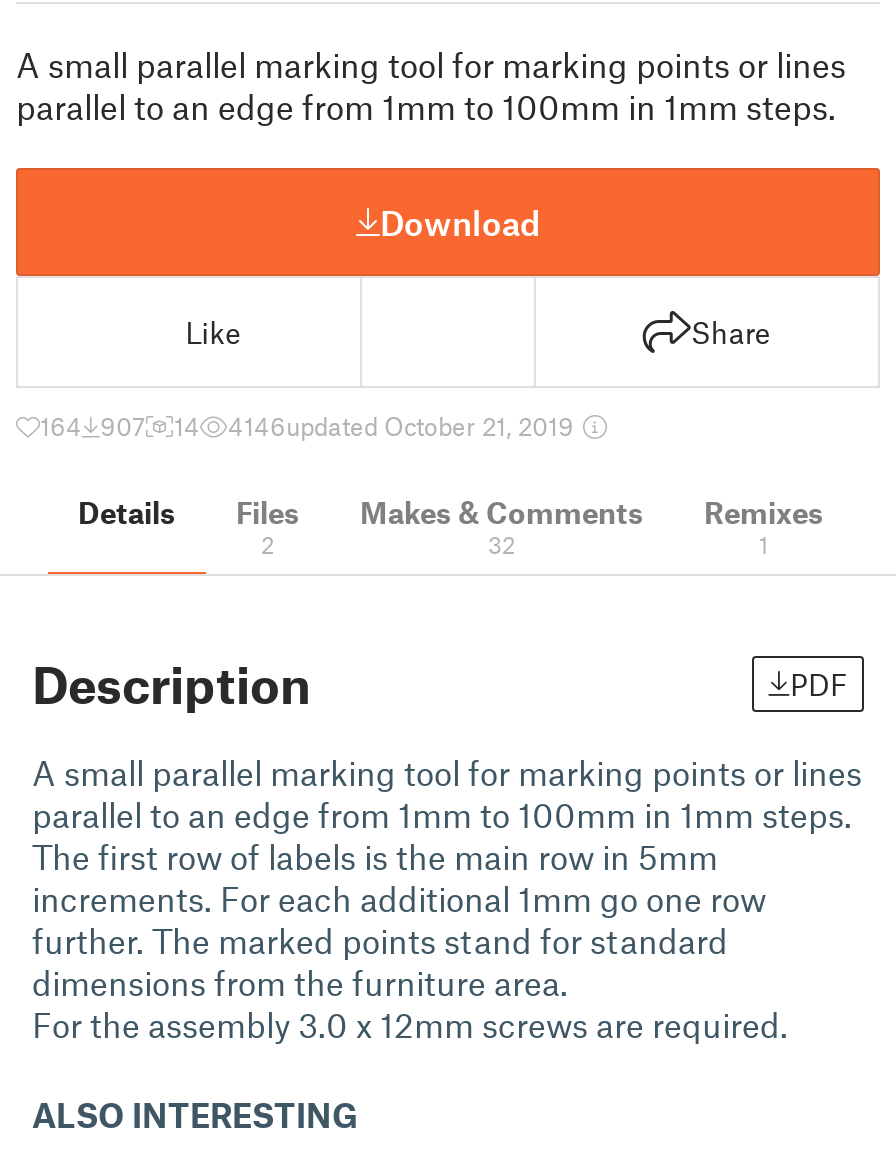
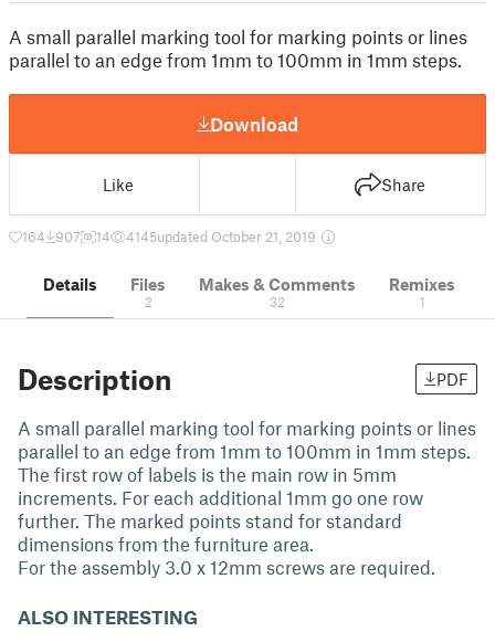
- 4146updated October 21, 2019
+ 4145updated October 21, 2019
